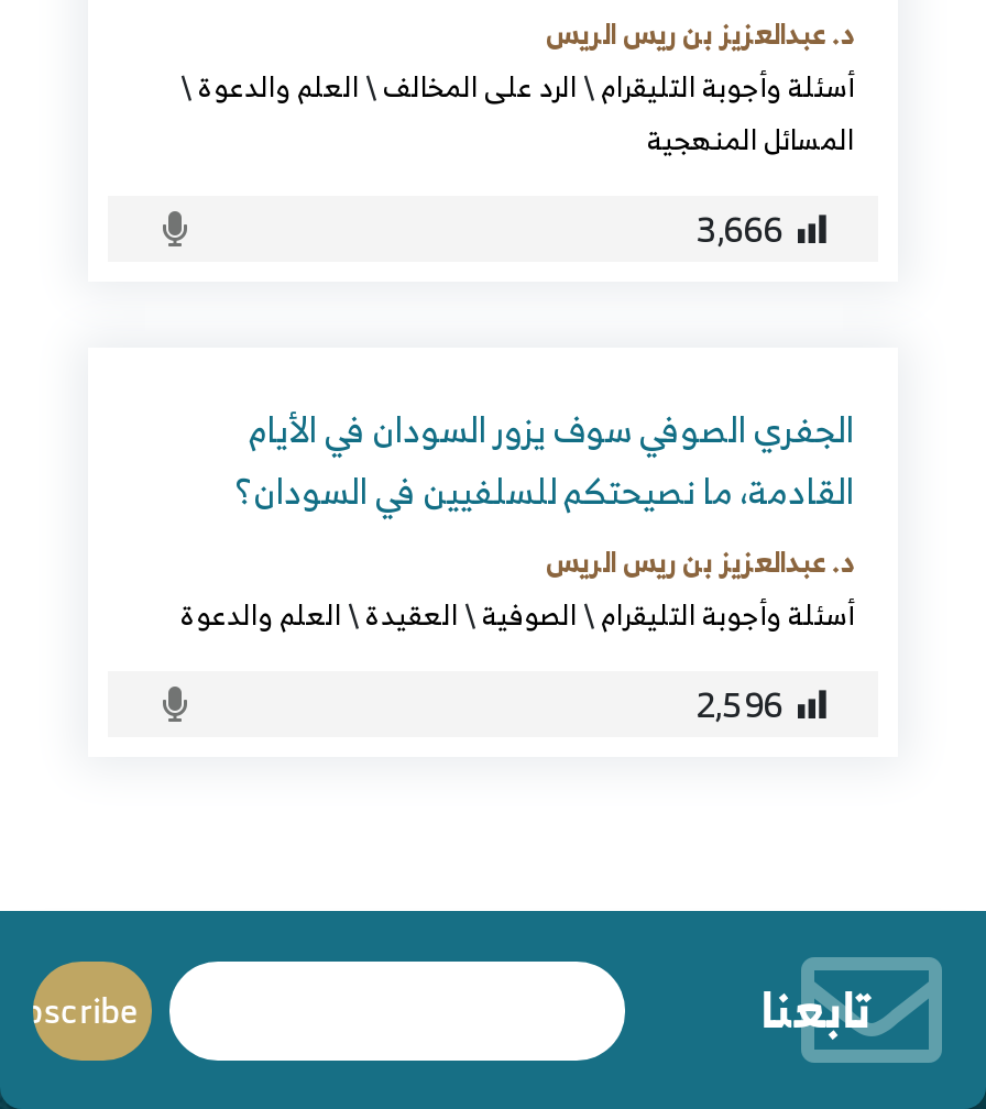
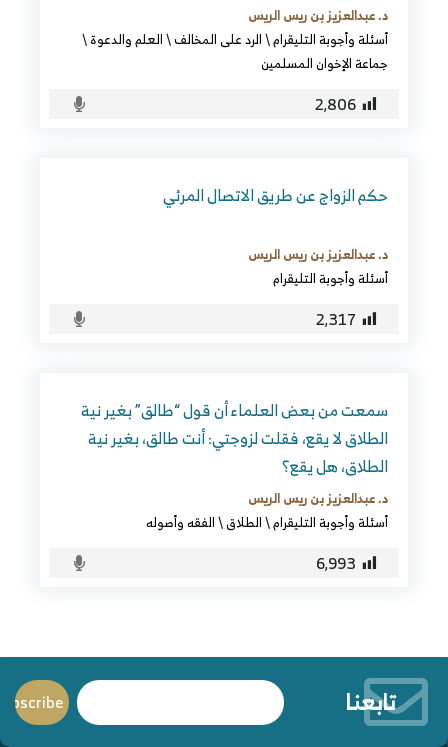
- المسائل المنهجية
+ جماعة الإخوان المسلمين

- 3٬666
+ 2٬806

- الجفري الصوفي سوف يزور السودان في الأيام
- القادمة، ما نصيحتكم للسلفيين في السودان؟
+ حكم الزواج عن طريق الاتصال المرئي

- أسئلة وأجوبة التليقرام\ الصوفية\ العقيدة\ العلم والدعوة
- 2٬596
+ أسئلة وأجوبة التليقرام
+ 2٬317
+ سمعت من بعض العلماء أن قول “طالق” بغير نية
+ الطلاق لا يقع، فقلت لزوجتي: أنت طالق، بغير نية
+ الطلاق، هل يقع؟
+ د. عبدالعزيز بن ريس الريس
+ أسئلة وأجوبة التليقرام\ الطلاق \ الفقه وأصوله
+ 6٬993
